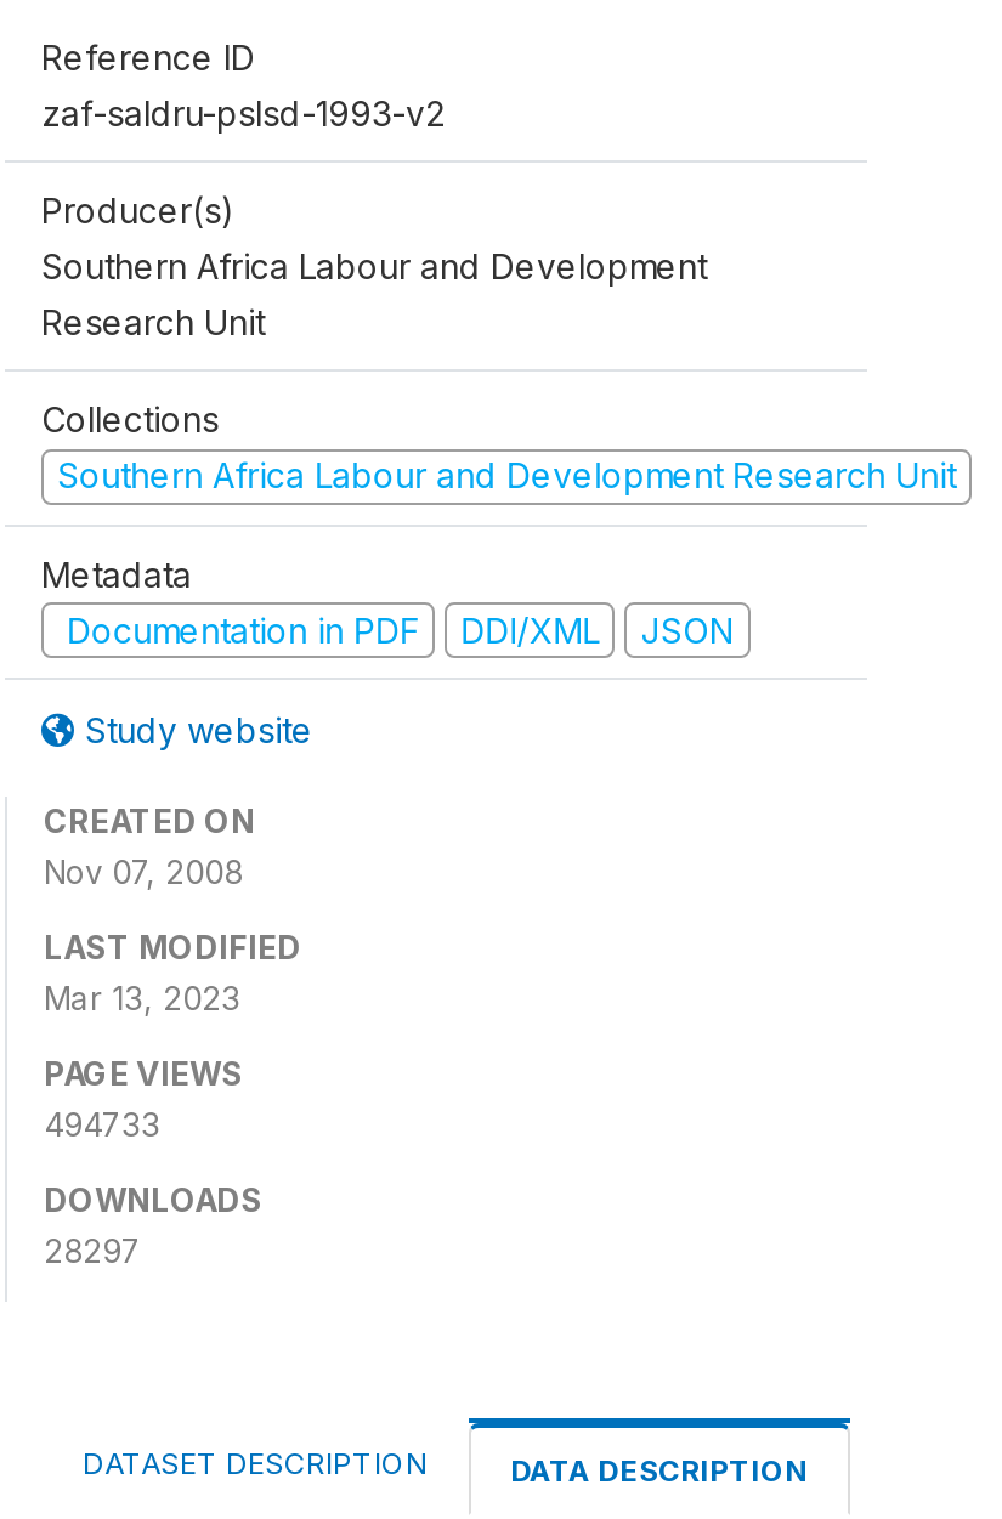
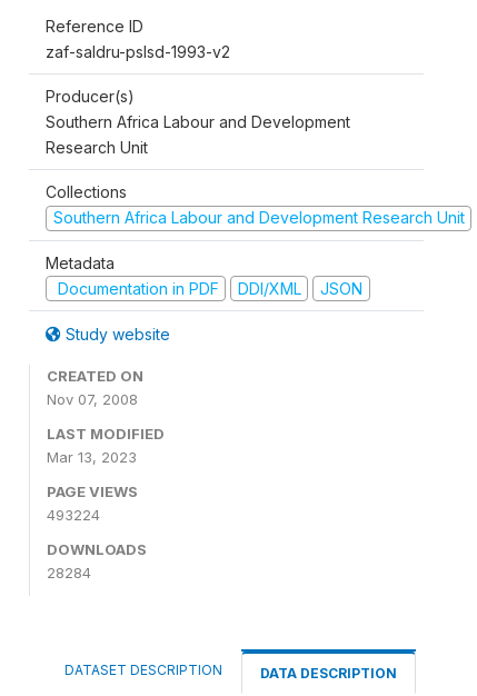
- 494733
+ 493224

- 28297
+ 28284
